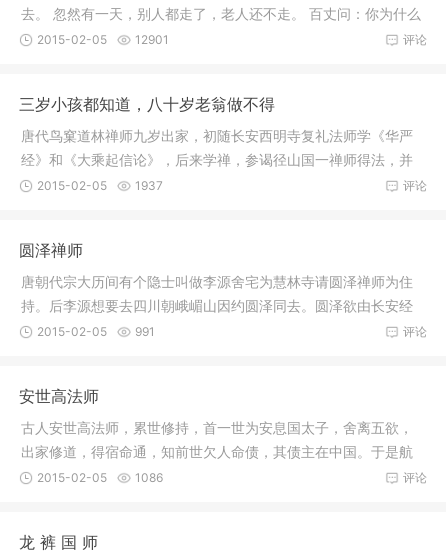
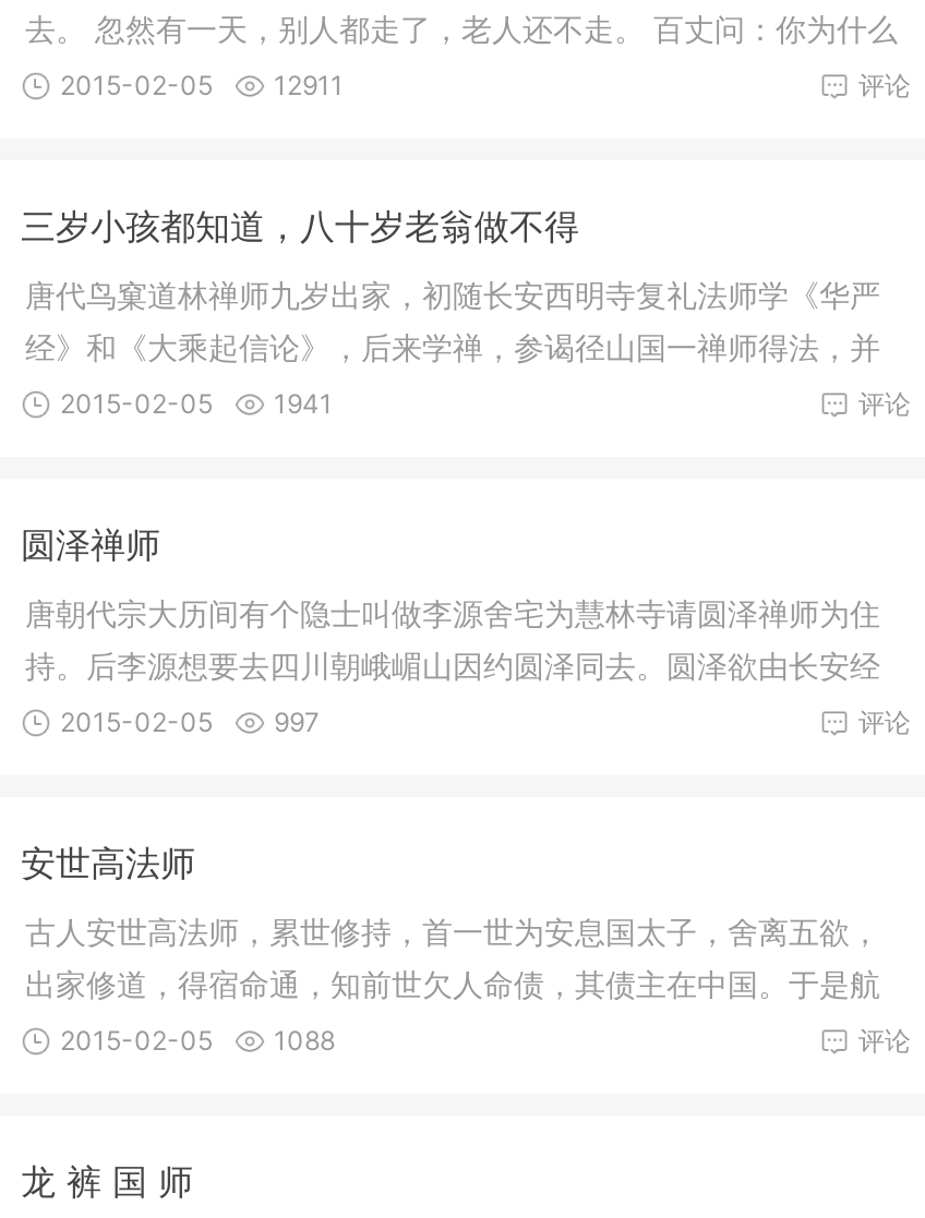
- 12901
+ 12911

- 1937
+ 1941

- 991
+ 997

- 1086
+ 1088
